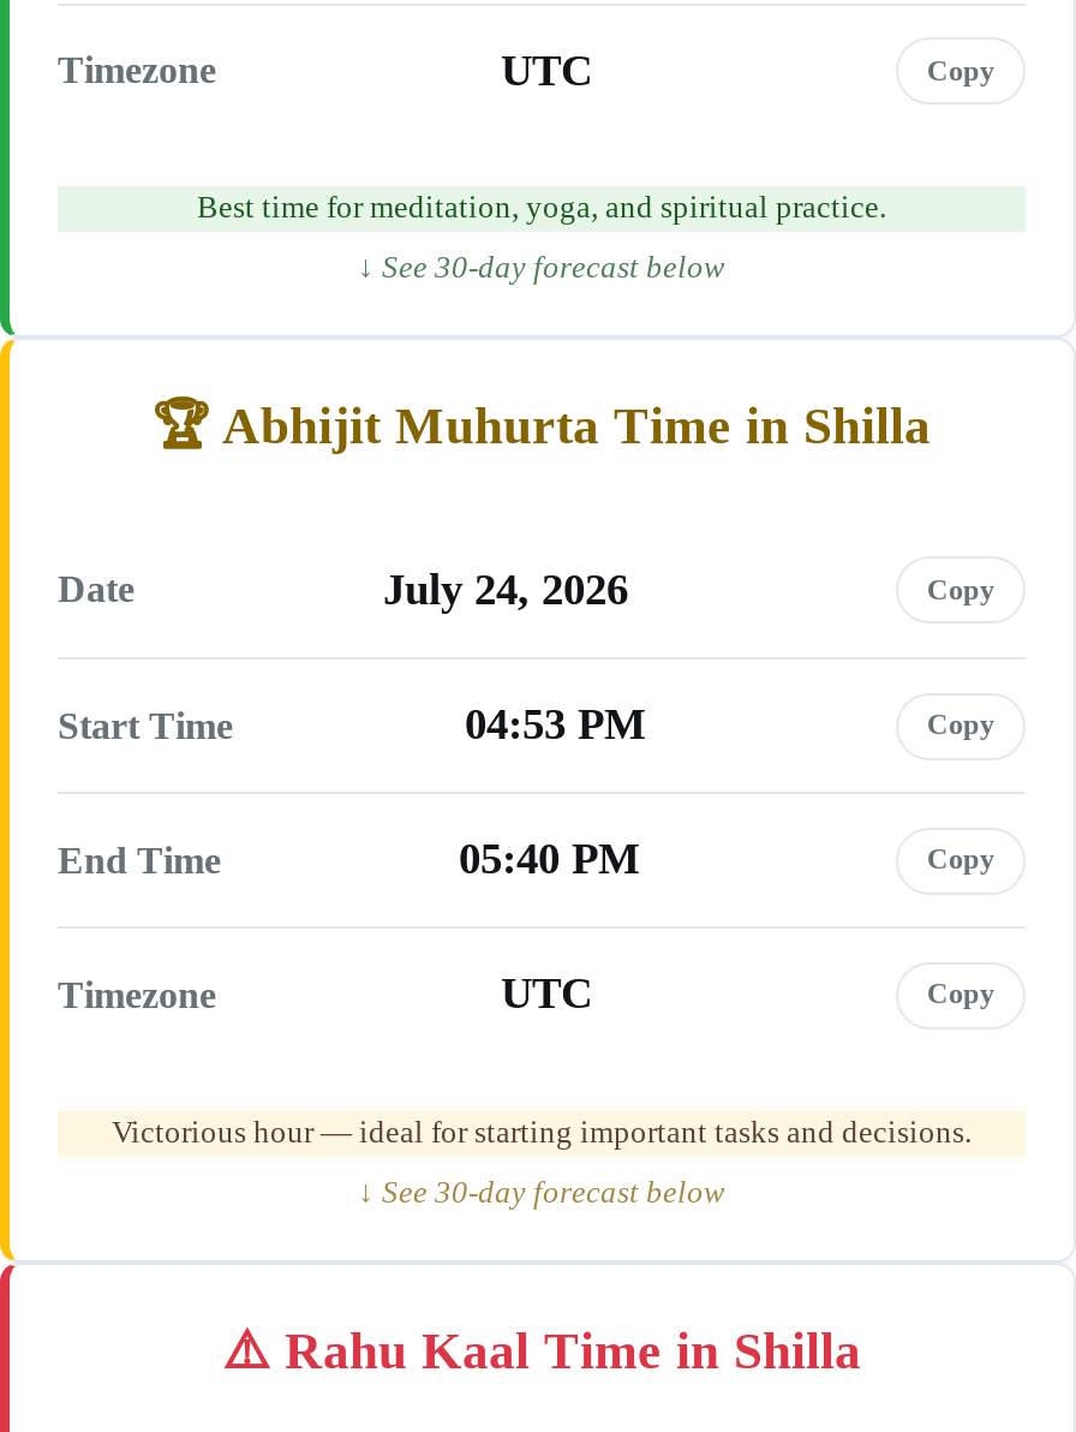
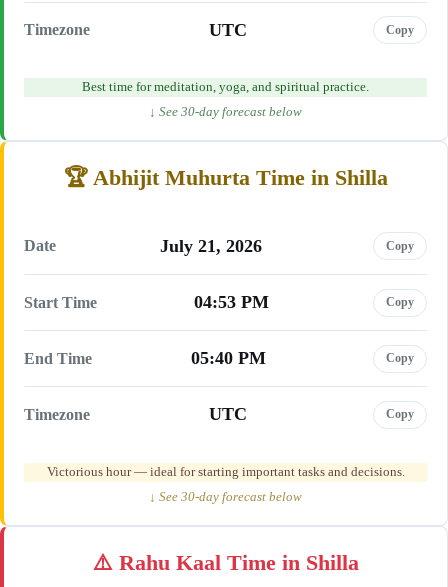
- July 24, 2026
+ July 21, 2026
